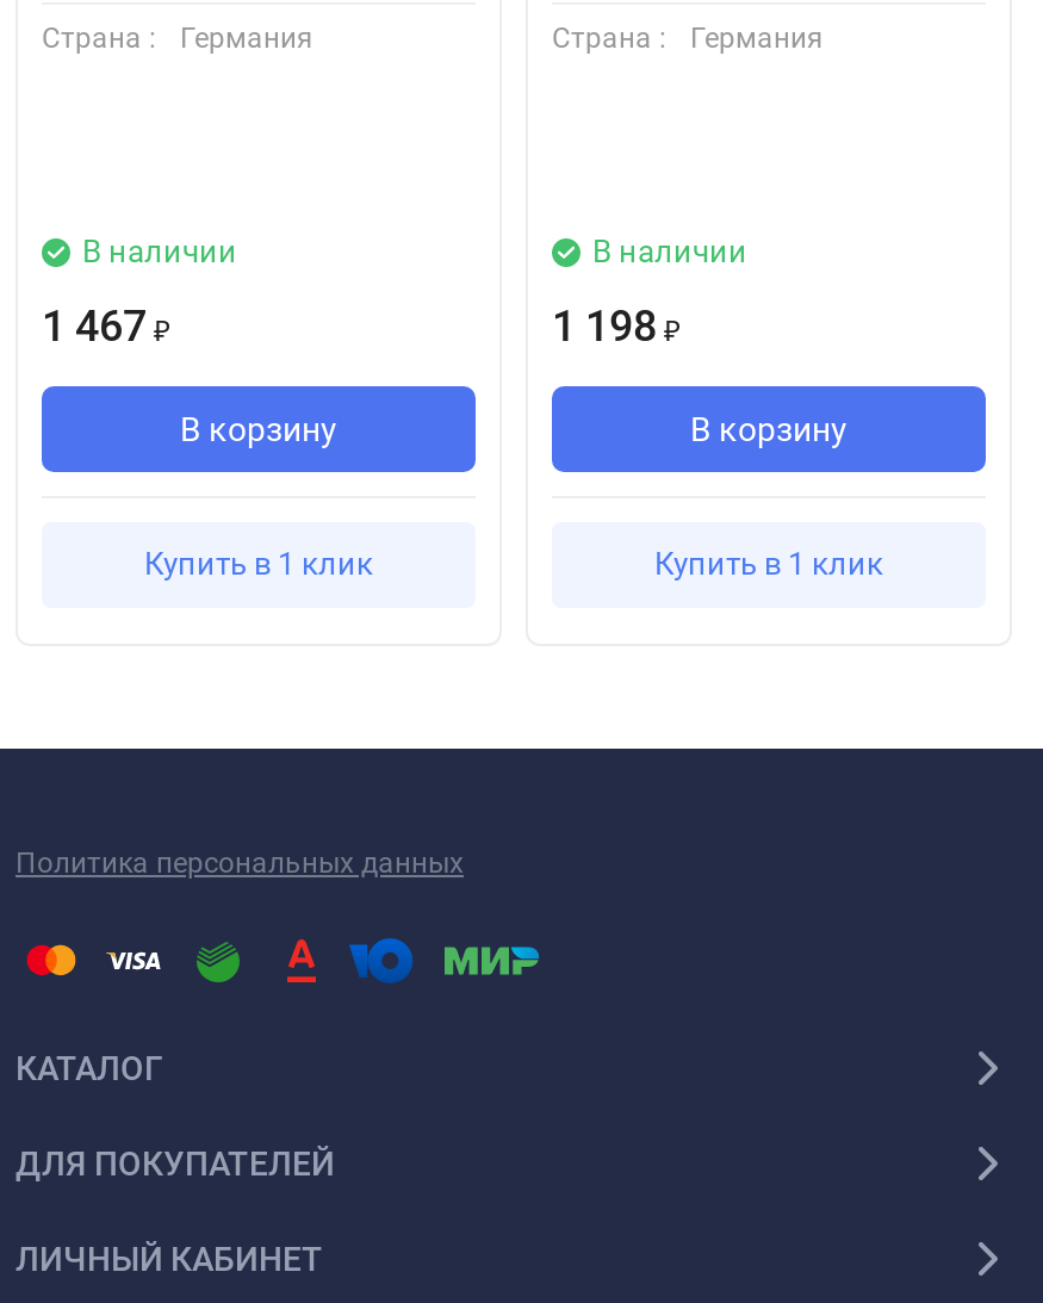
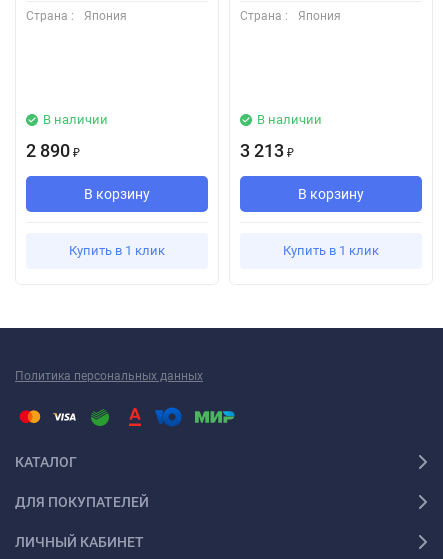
- Германия
+ Япония

- Германия
+ Япония

- 1 467 ₽
+ 2 890 ₽

- 1 198 ₽
+ 3 213 ₽
